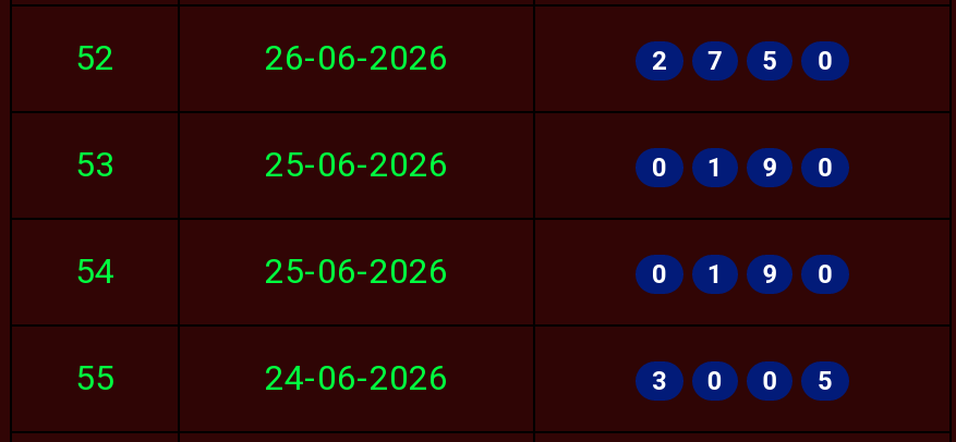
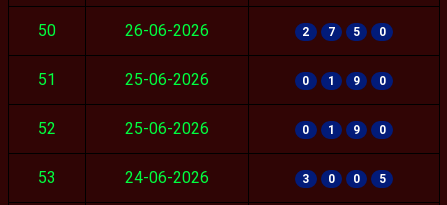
- 52
+ 50

- 53
+ 51

- 54
+ 52

- 55
+ 53
